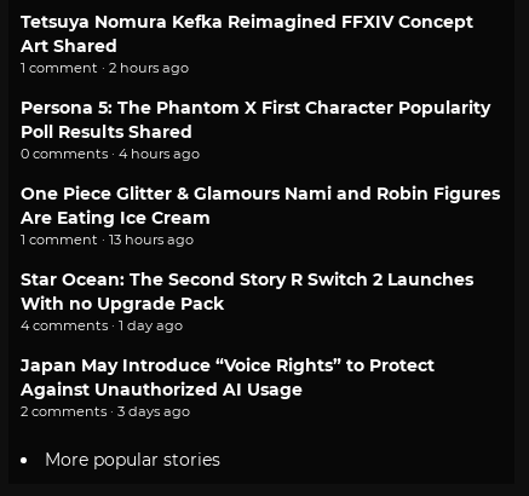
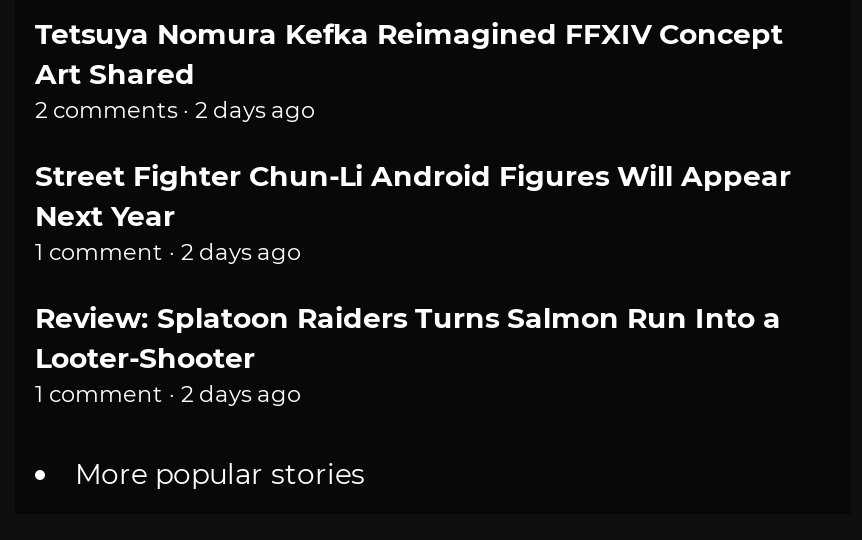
- 1 comment · 2 hours ago
- Persona 5: The Phantom X First Character Popularity
- Poll Results Shared
- 0 comments · 4 hours ago
- One Piece Glitter & Glamours Nami and Robin Figures
- Are Eating Ice Cream
- 1 comment · 13 hours ago
- Star Ocean: The Second Story R Switch 2 Launches
- With no Upgrade Pack
- 4 comments · 1 day ago
- Japan May Introduce “Voice Rights” to Protect
- Against Unauthorized AI Usage
- 2 comments · 3 days ago
+ 2 comments · 2 days ago
+ Street Fighter Chun-Li Android Figures Will Appear
+ Next Year
+ 1 comment · 2 days ago
+ Review: Splatoon Raiders Turns Salmon Run Into a
+ Looter-Shooter
+ 1 comment · 2 days ago
